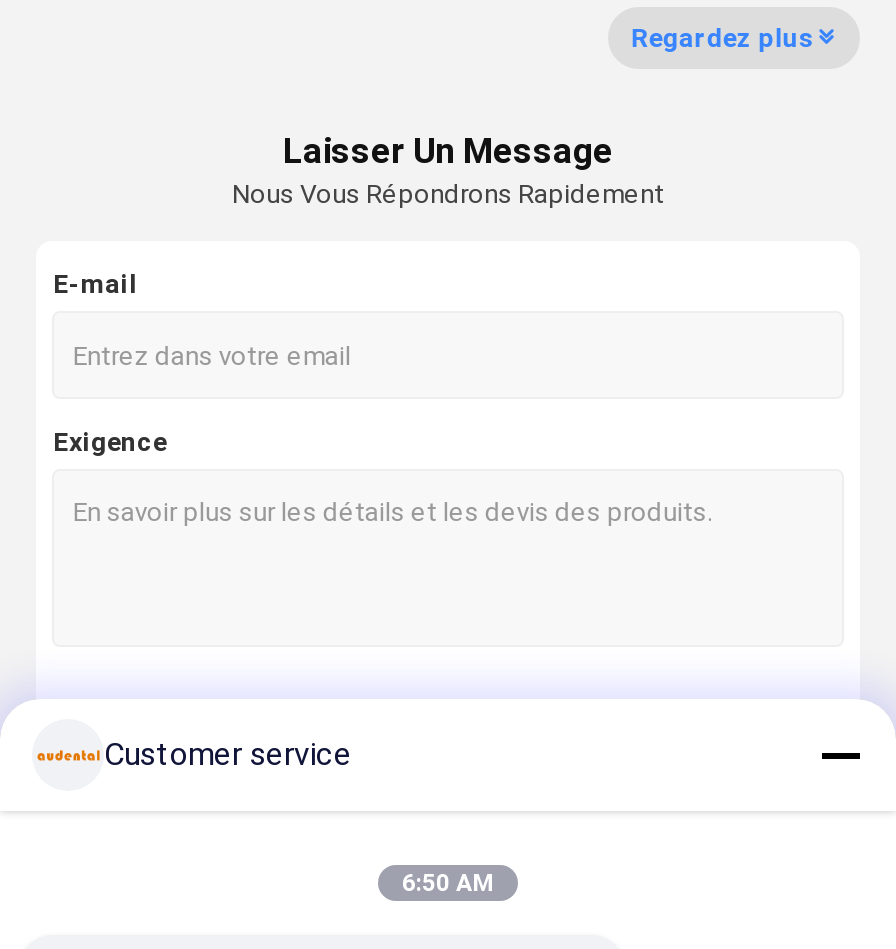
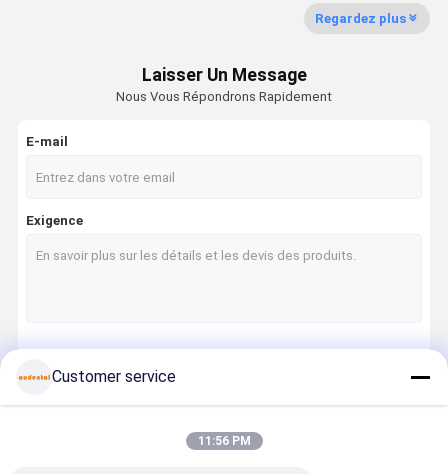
- 6:50 AM
+ 11:56 PM
